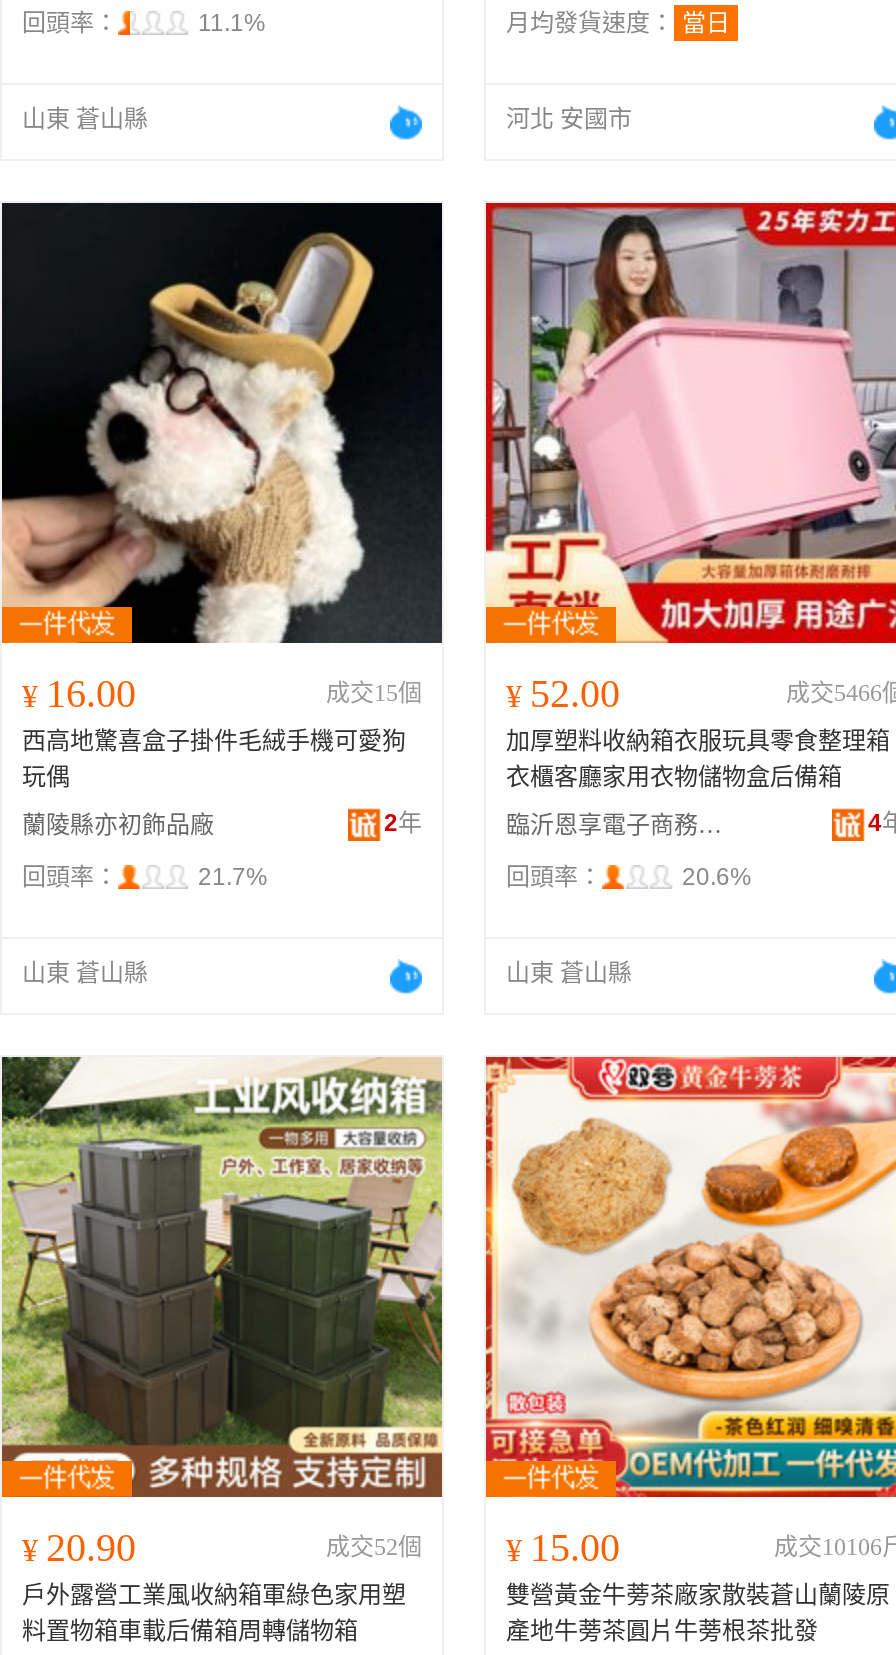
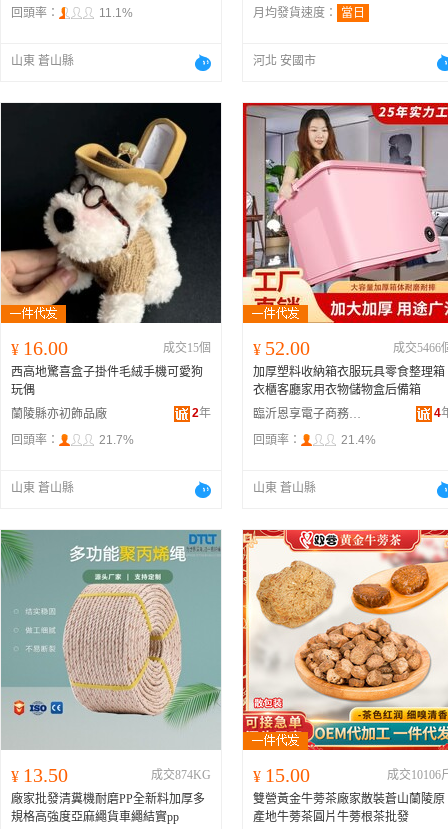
- 20.6%
+ 21.4%

- [image]
- ¥ 20.90
- 成交52個
+ [image]
+ ¥ 13.50
+ 成交874KG

- 戶外露營工業風收納箱軍綠色家用塑
- 料置物箱車載后備箱周轉儲物箱
+ 廠家批發清糞機耐磨PP全新料加厚多
+ 規格高強度亞麻繩貨車繩結實pp
